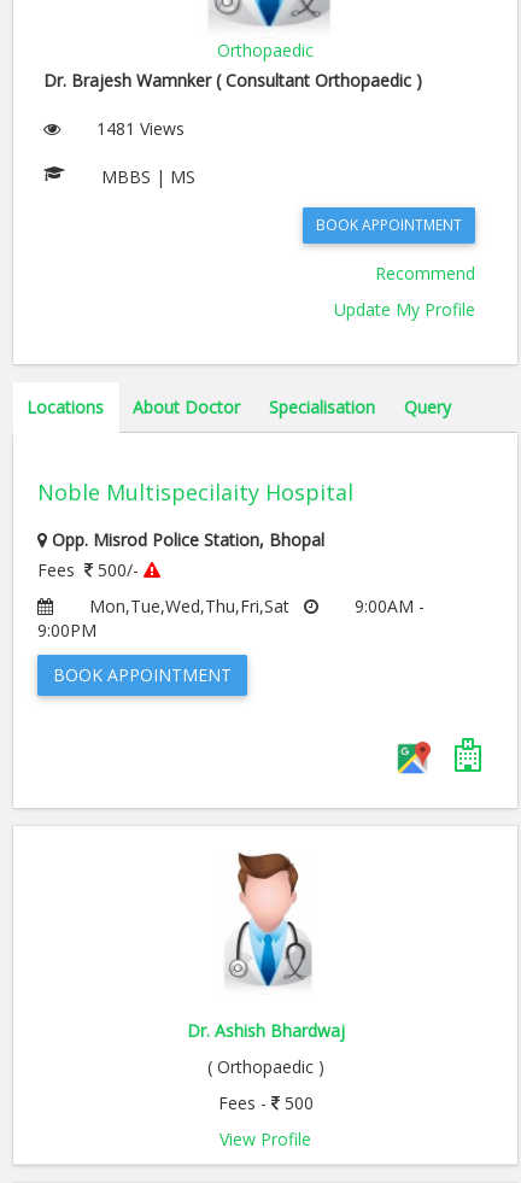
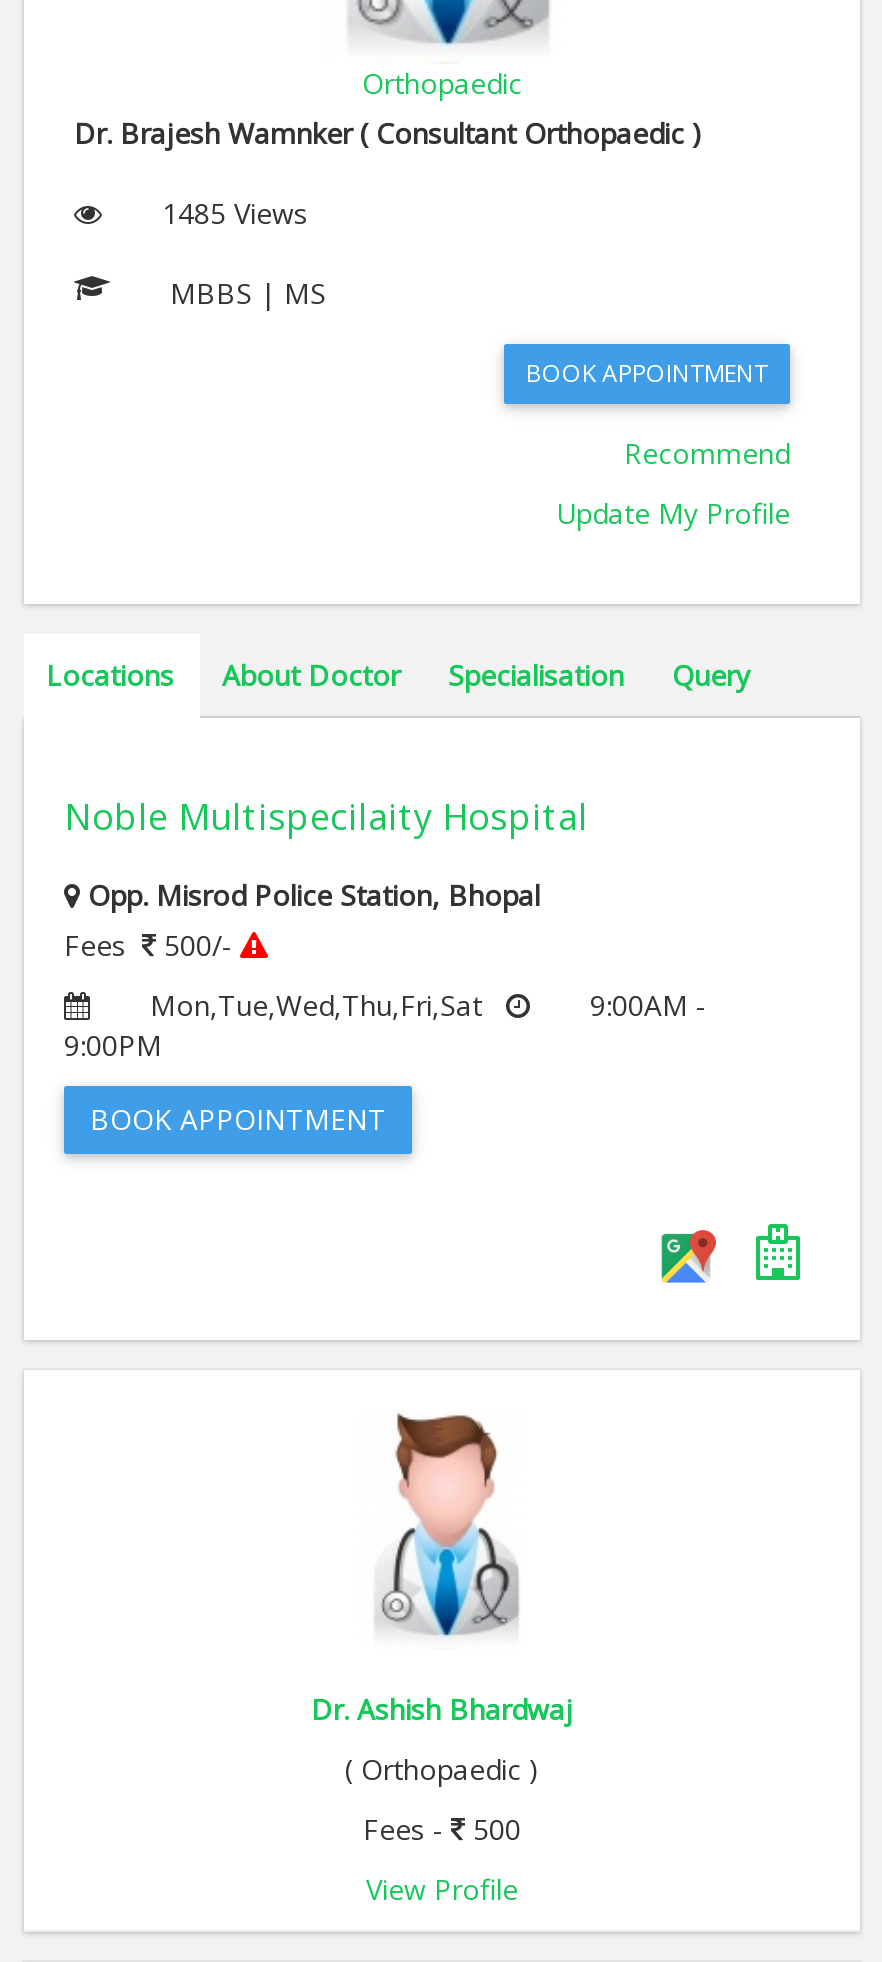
- 1481 Views
+ 1485 Views
